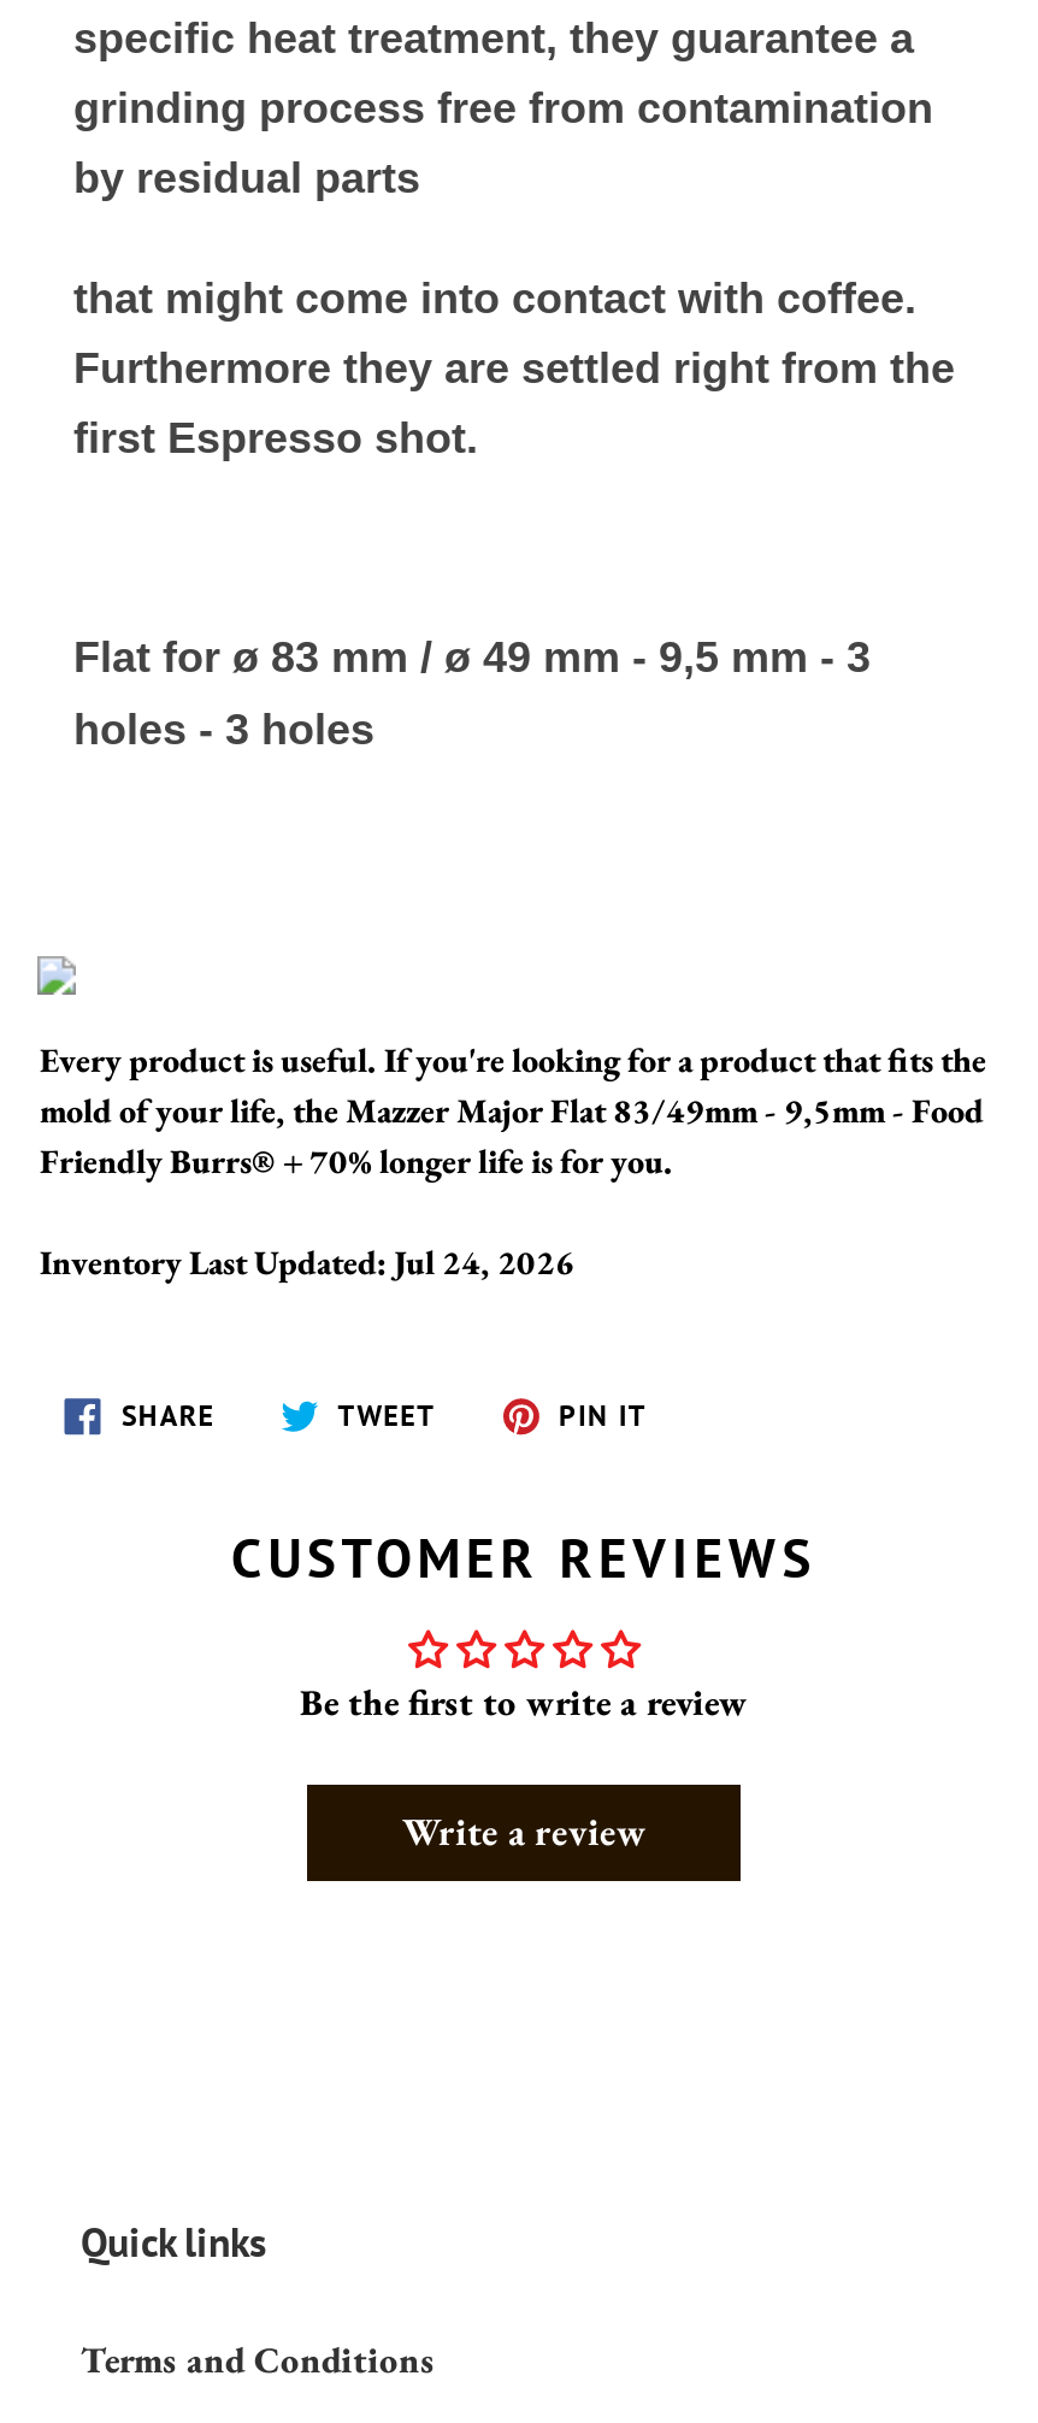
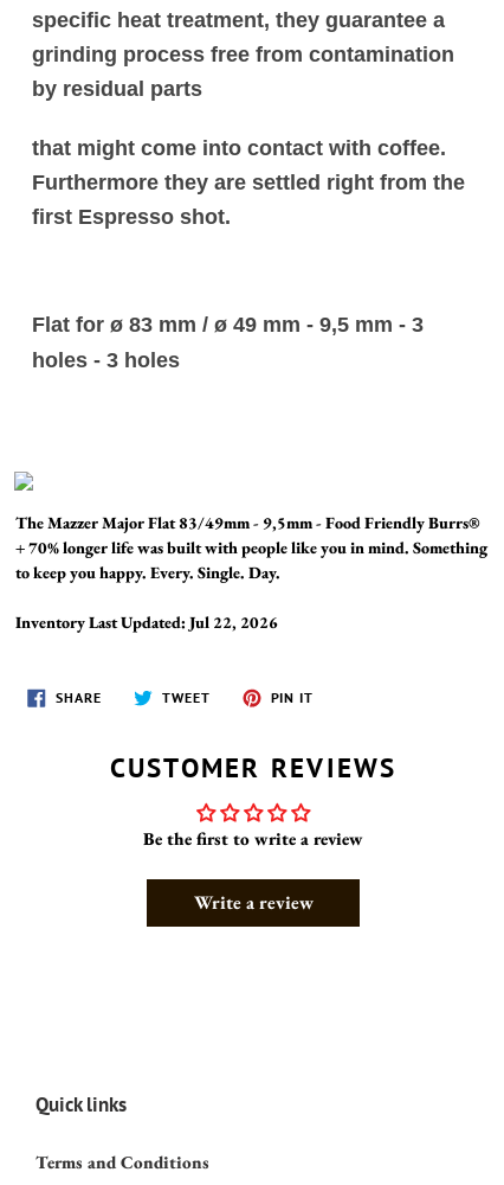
- Every product is useful. If you're looking for a product that fits the
- mold of your life, the Mazzer Major Flat 83/49mm - 9,5mm - Food
- Friendly Burrs® + 70% longer life is for you.
+ The Mazzer Major Flat 83/49mm - 9,5mm - Food Friendly Burrs®
+ + 70% longer life was built with people like you in mind. Something
+ to keep you happy. Every. Single. Day.

- Inventory Last Updated: Jul 24, 2026
+ Inventory Last Updated: Jul 22, 2026
